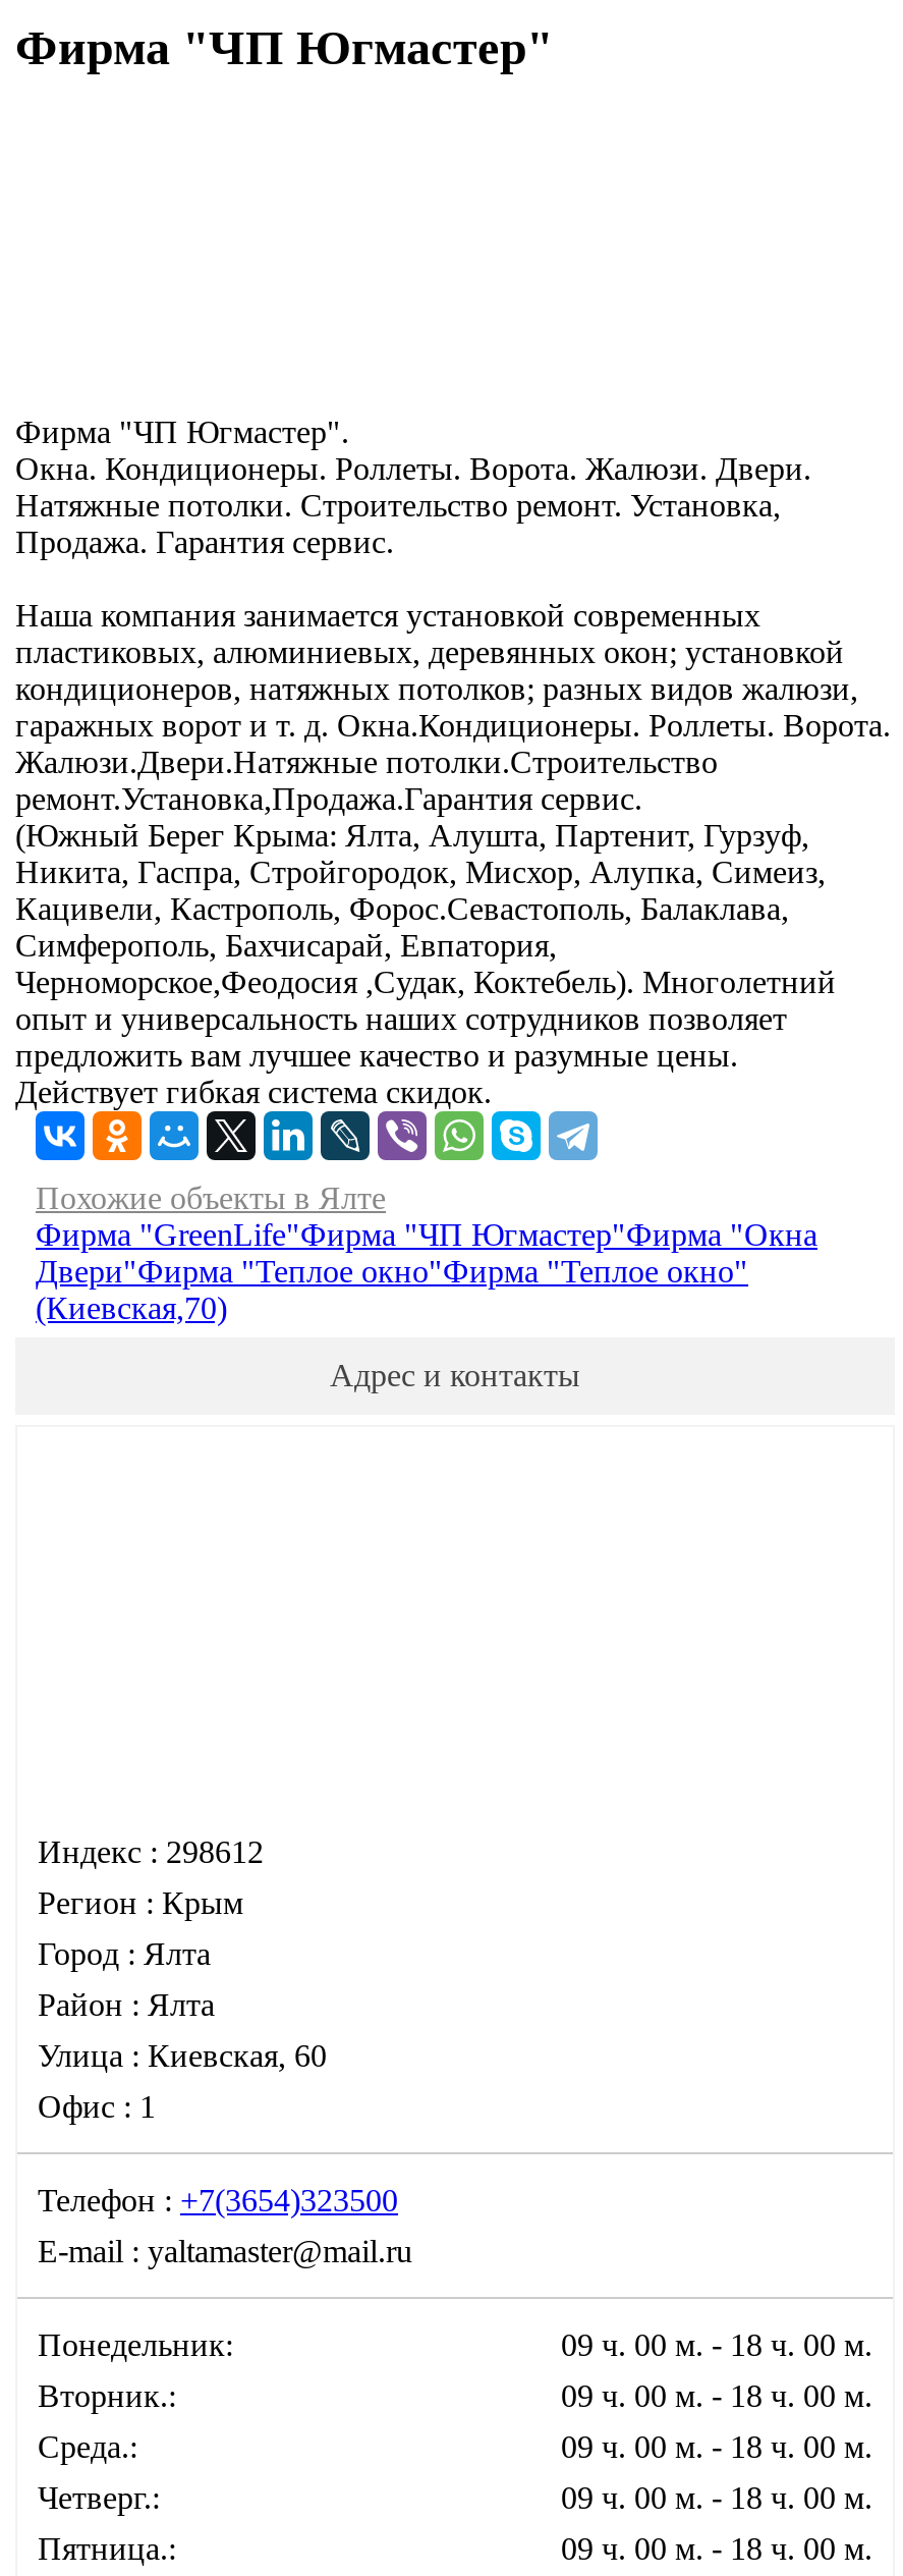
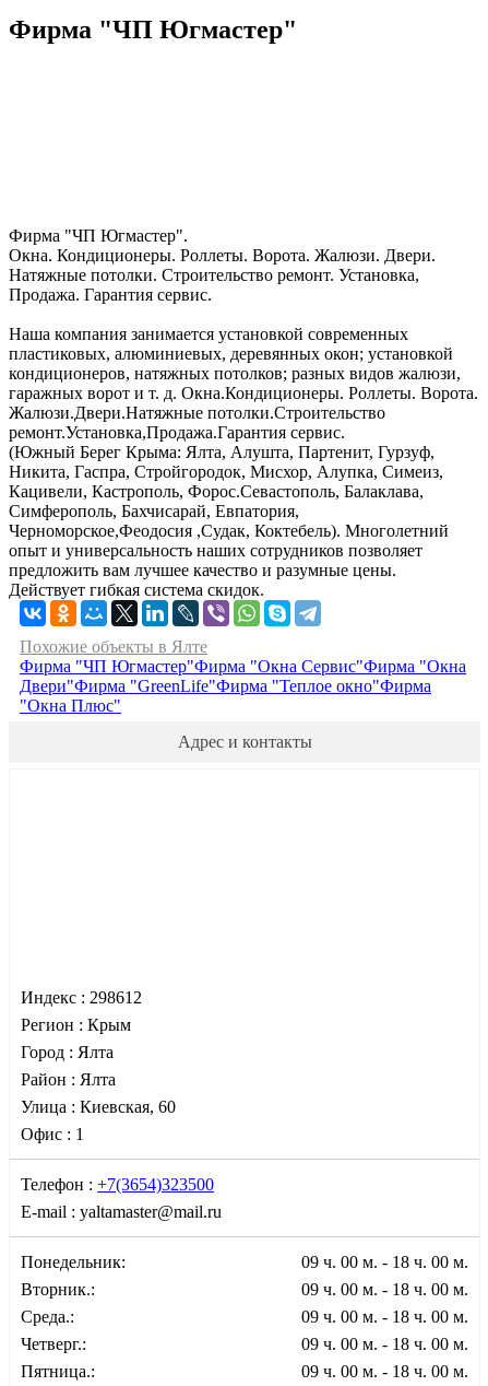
- Фирма "GreenLife"Фирма "ЧП Югмастер"Фирма "Окна
- Двери"Фирма "Теплое окно"Фирма "Теплое окно"
- (Киевская,70)
+ Фирма "ЧП Югмастер"Фирма "Окна Сервис"Фирма "Окна
+ Двери"Фирма "GreenLife"Фирма "Теплое окно"Фирма
+ "Окна Плюс"
